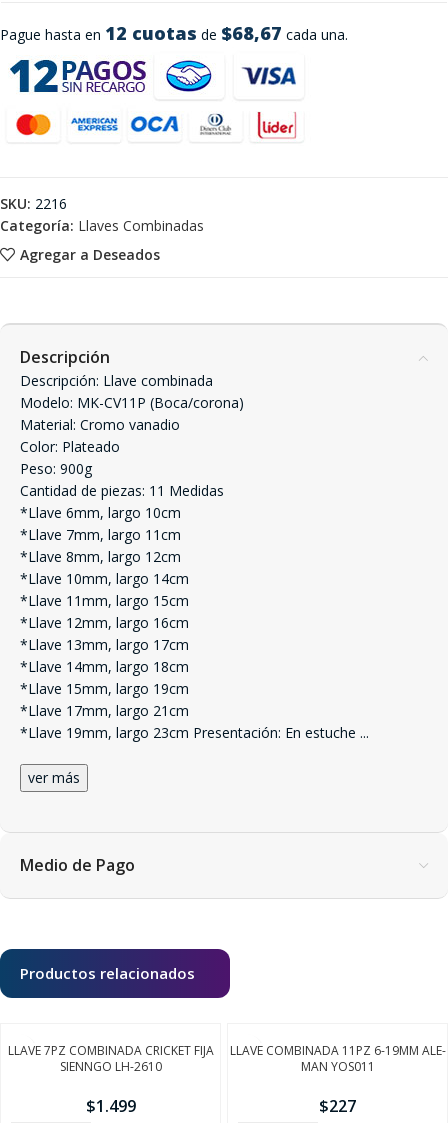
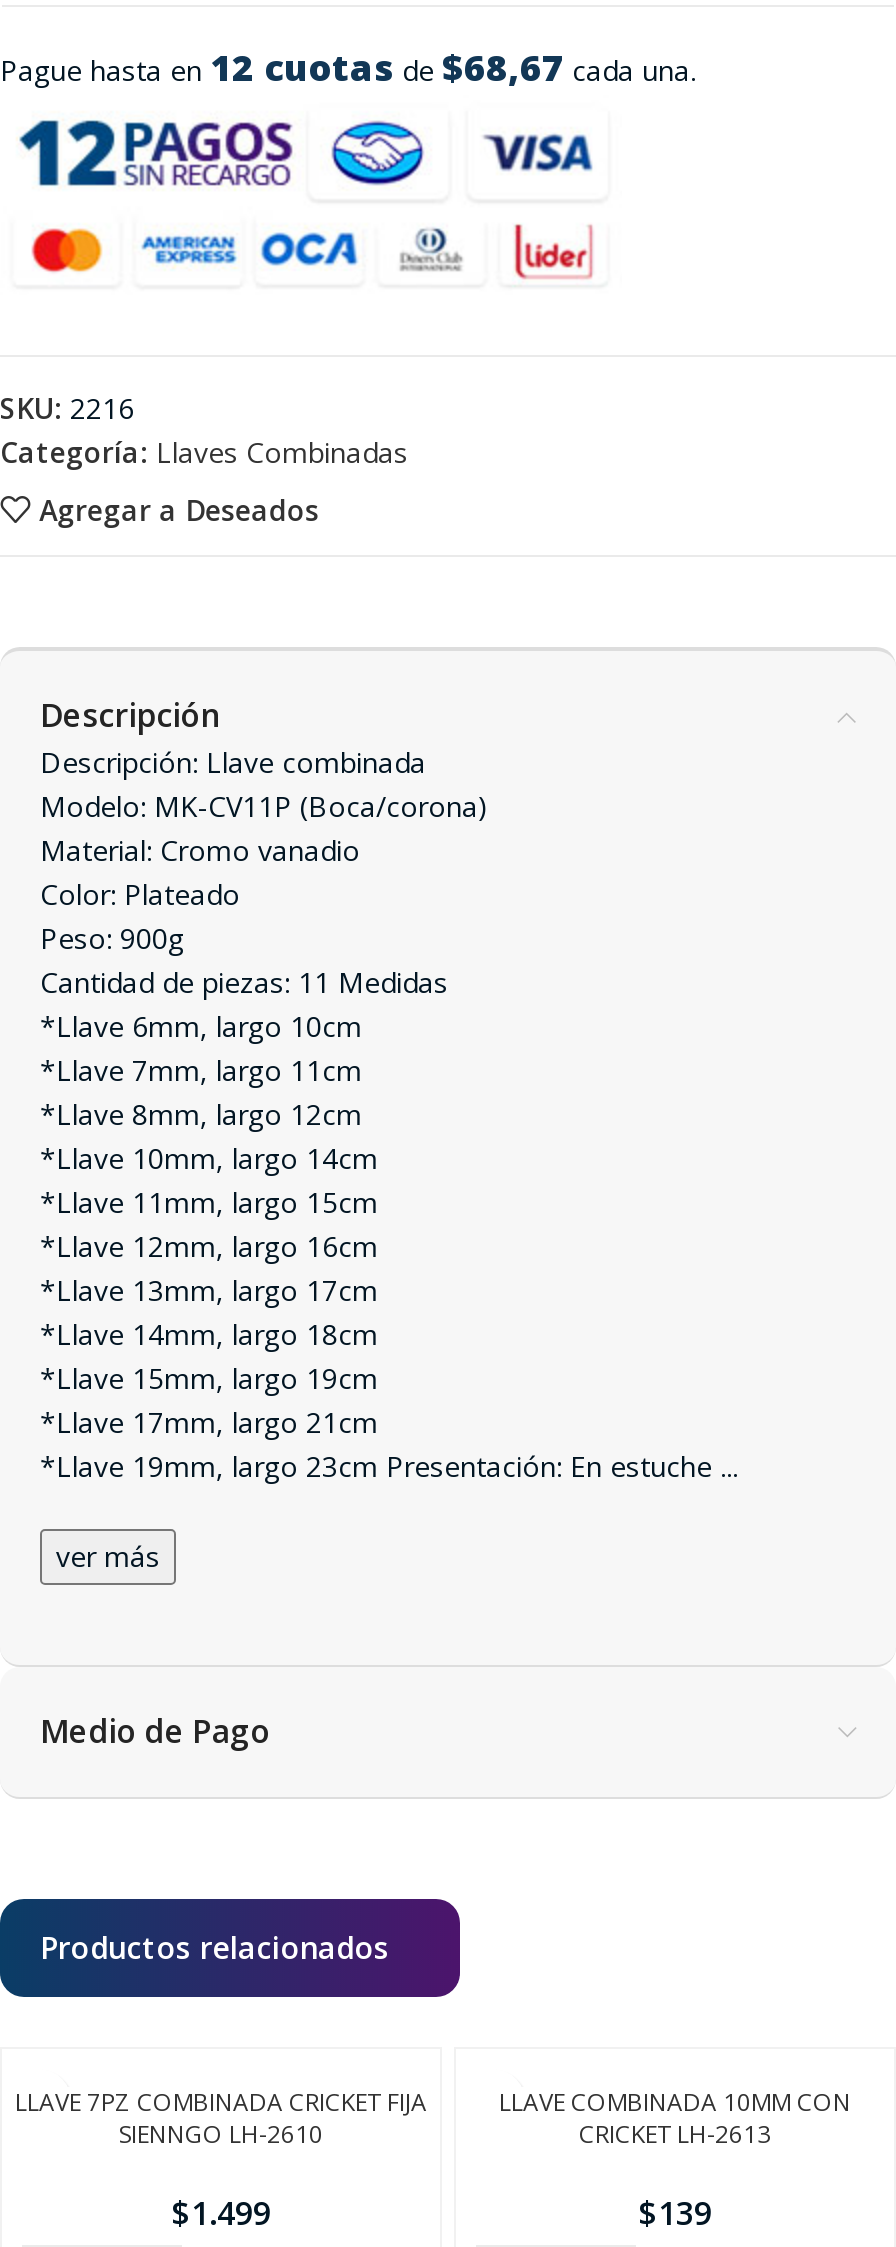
- LLAVE COMBINADA 11PZ 6-19MM ALE-
- MAN YOS011
+ LLAVE COMBINADA 10MM CON
+ CRICKET LH-2613

- $227
+ $139
